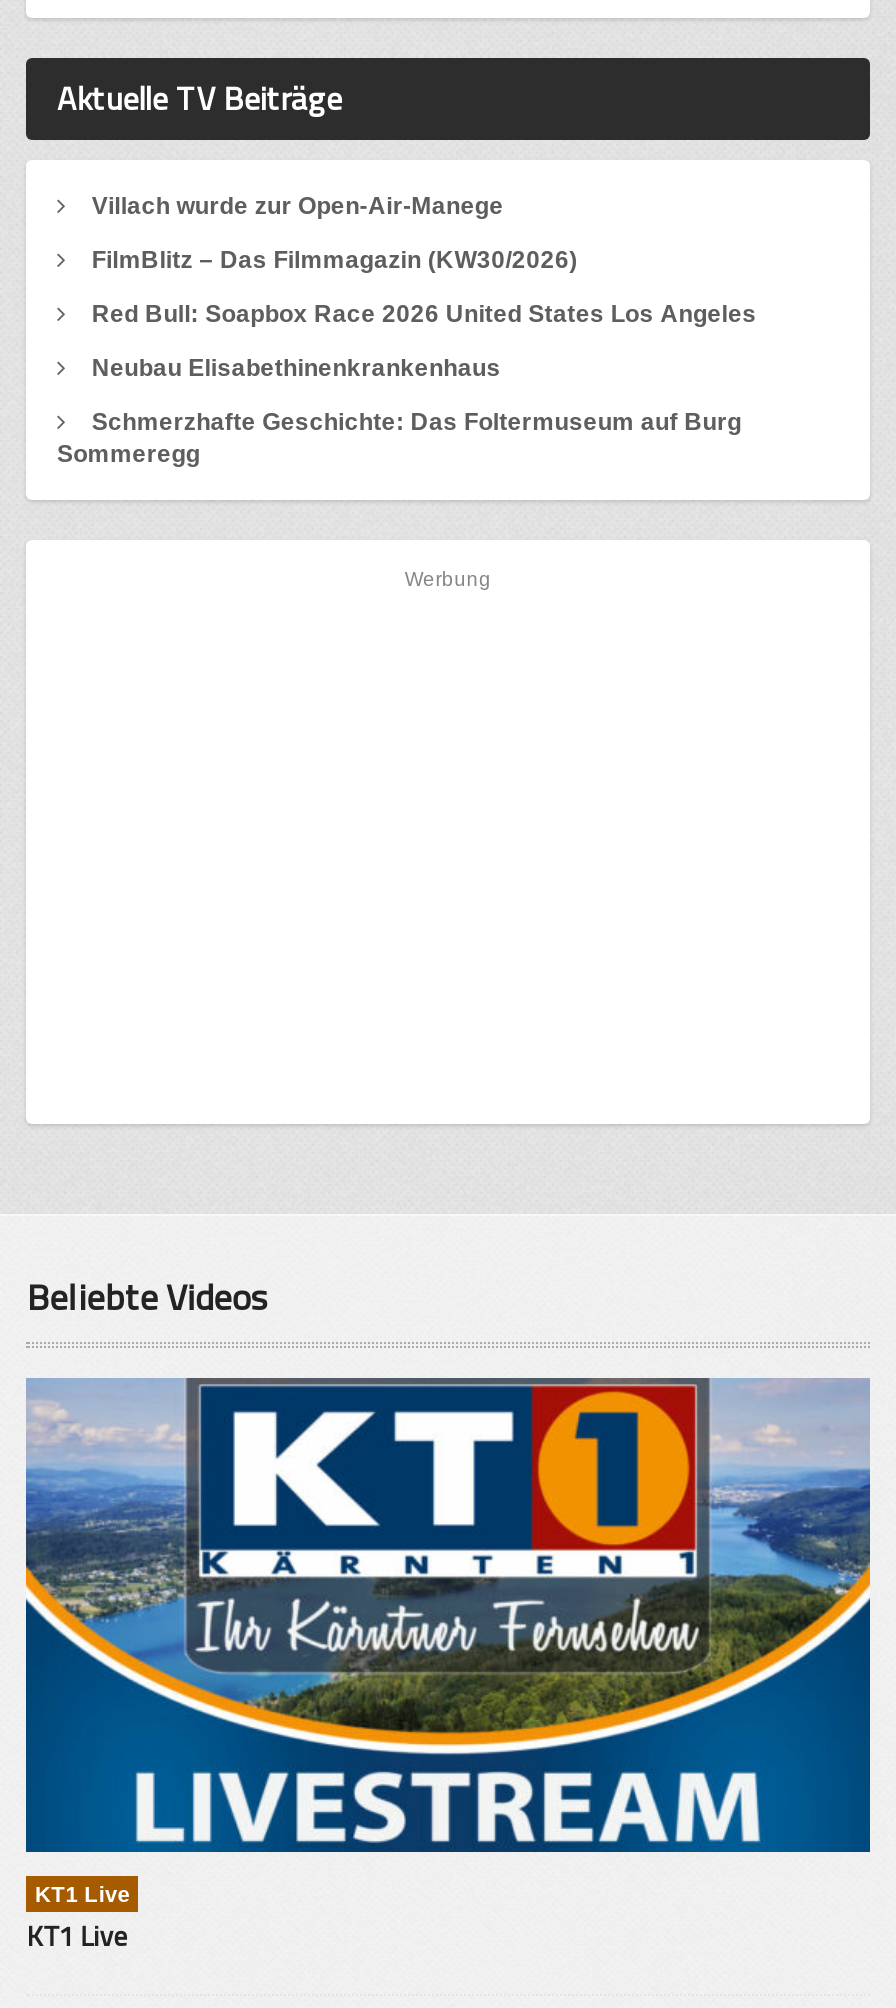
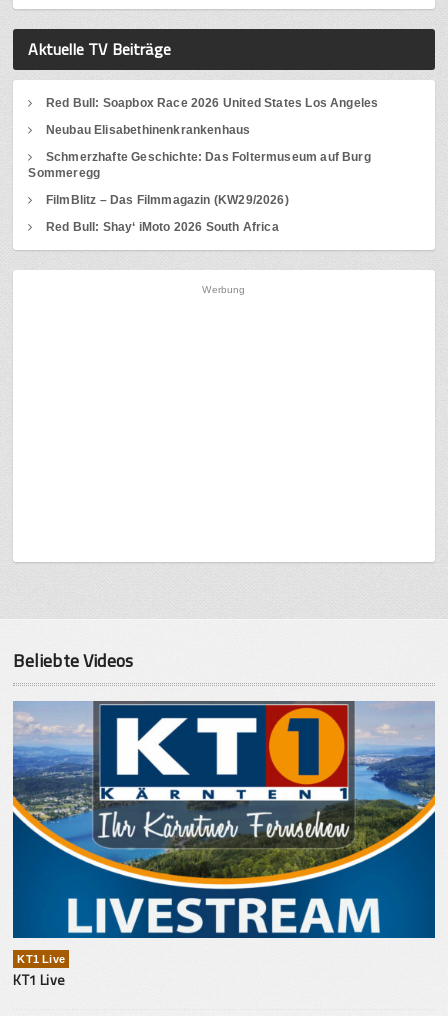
- Villach wurde zur Open-Air-Manege
- FilmBlitz – Das Filmmagazin (KW30/2026)

moved up: Red Bull: Soapbox Race 2026 United States Los Angeles | Neubau Elisabethinenkrankenhaus | Schmerzhafte Geschichte: Das Foltermuseum auf Burg | Sommeregg

+ FilmBlitz – Das Filmmagazin (KW29/2026)
+ Red Bull: Shay‘ iMoto 2026 South Africa
